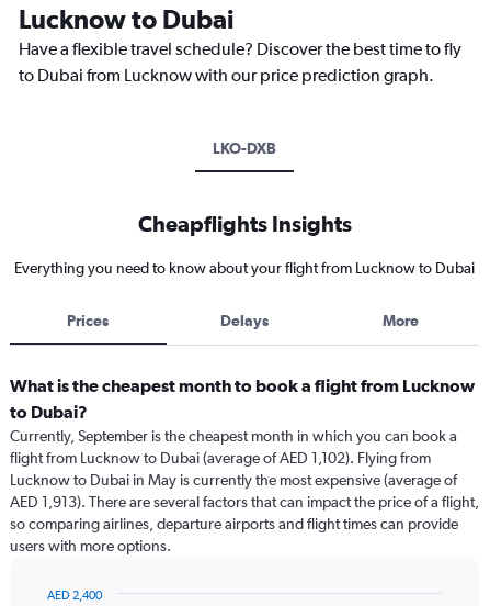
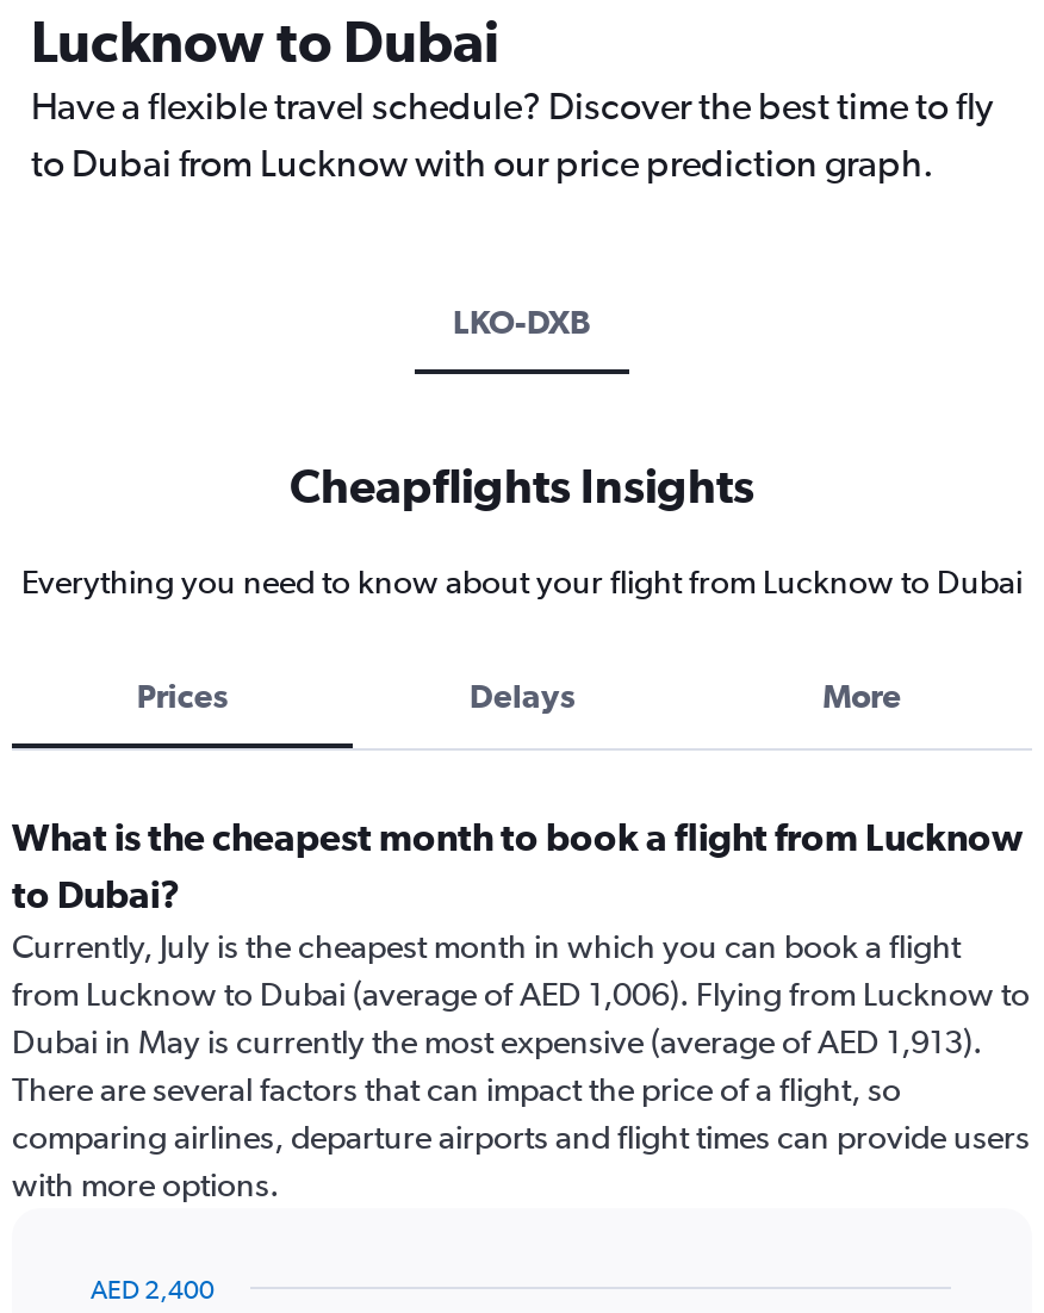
- Currently, September is the cheapest month in which you can book a
- flight from Lucknow to Dubai (average of AED 1,102). Flying from
- Lucknow to Dubai in May is currently the most expensive (average of
- AED 1,913). There are several factors that can impact the price of a flight,
- so comparing airlines, departure airports and flight times can provide
- users with more options.
+ Currently, July is the cheapest month in which you can book a flight
+ from Lucknow to Dubai (average of AED 1,006). Flying from Lucknow to
+ Dubai in May is currently the most expensive (average of AED 1,913).
+ There are several factors that can impact the price of a flight, so
+ comparing airlines, departure airports and flight times can provide users
+ with more options.
